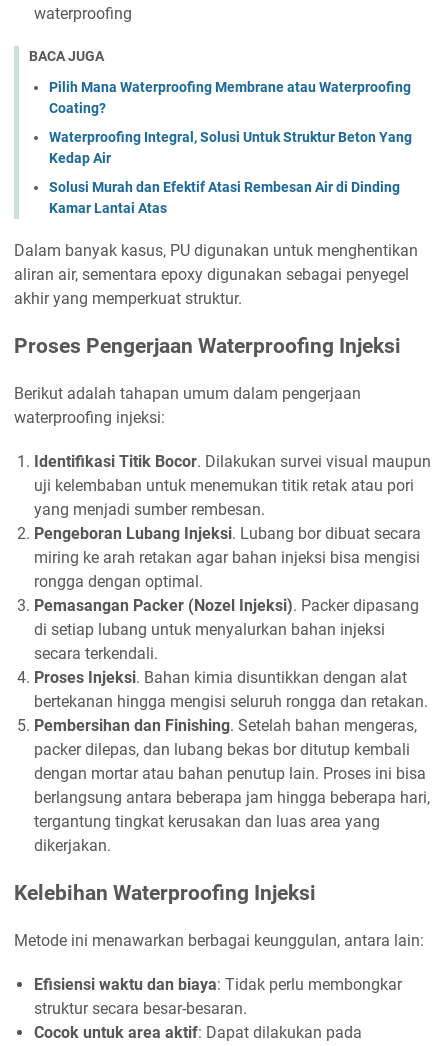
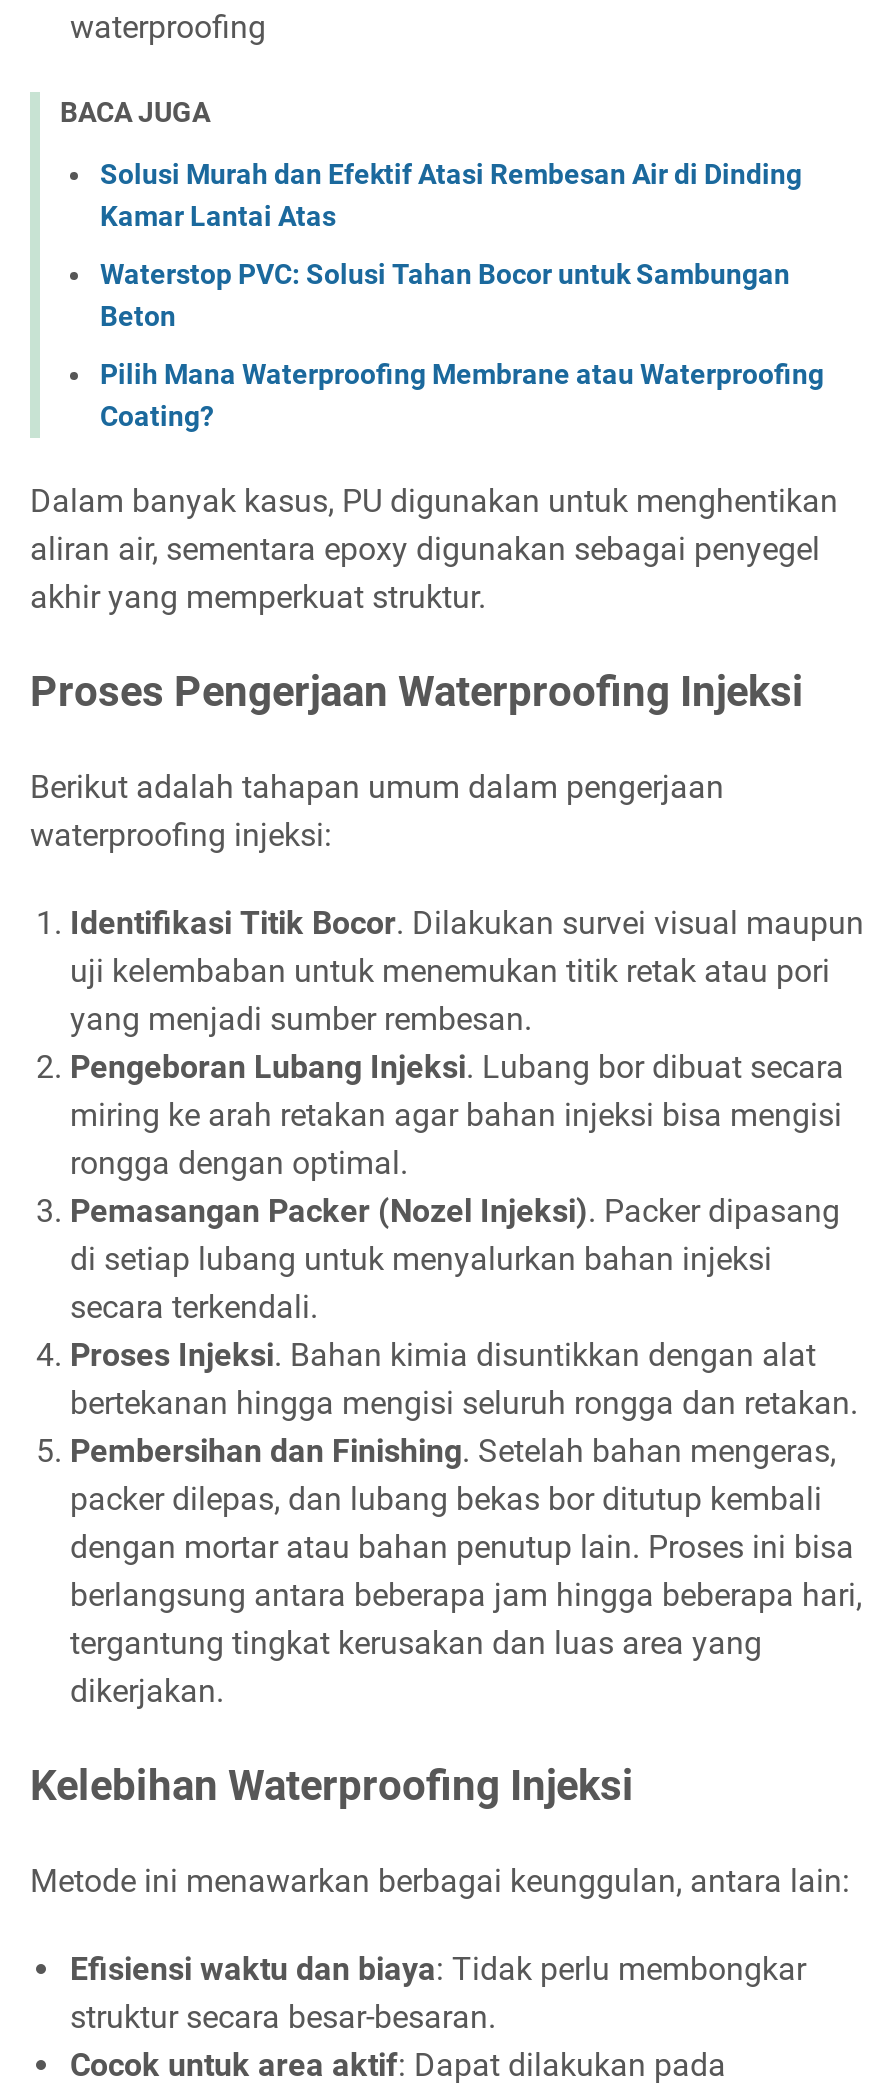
+ Waterstop PVC: Solusi Tahan Bocor untuk Sambungan
+ Beton

moved down: Pilih Mana Waterproofing Membrane atau Waterproofing | Coating?

- Waterproofing Integral, Solusi Untuk Struktur Beton Yang
- Kedap Air

moved up: Solusi Murah dan Efektif Atasi Rembesan Air di Dinding | Kamar Lantai Atas
